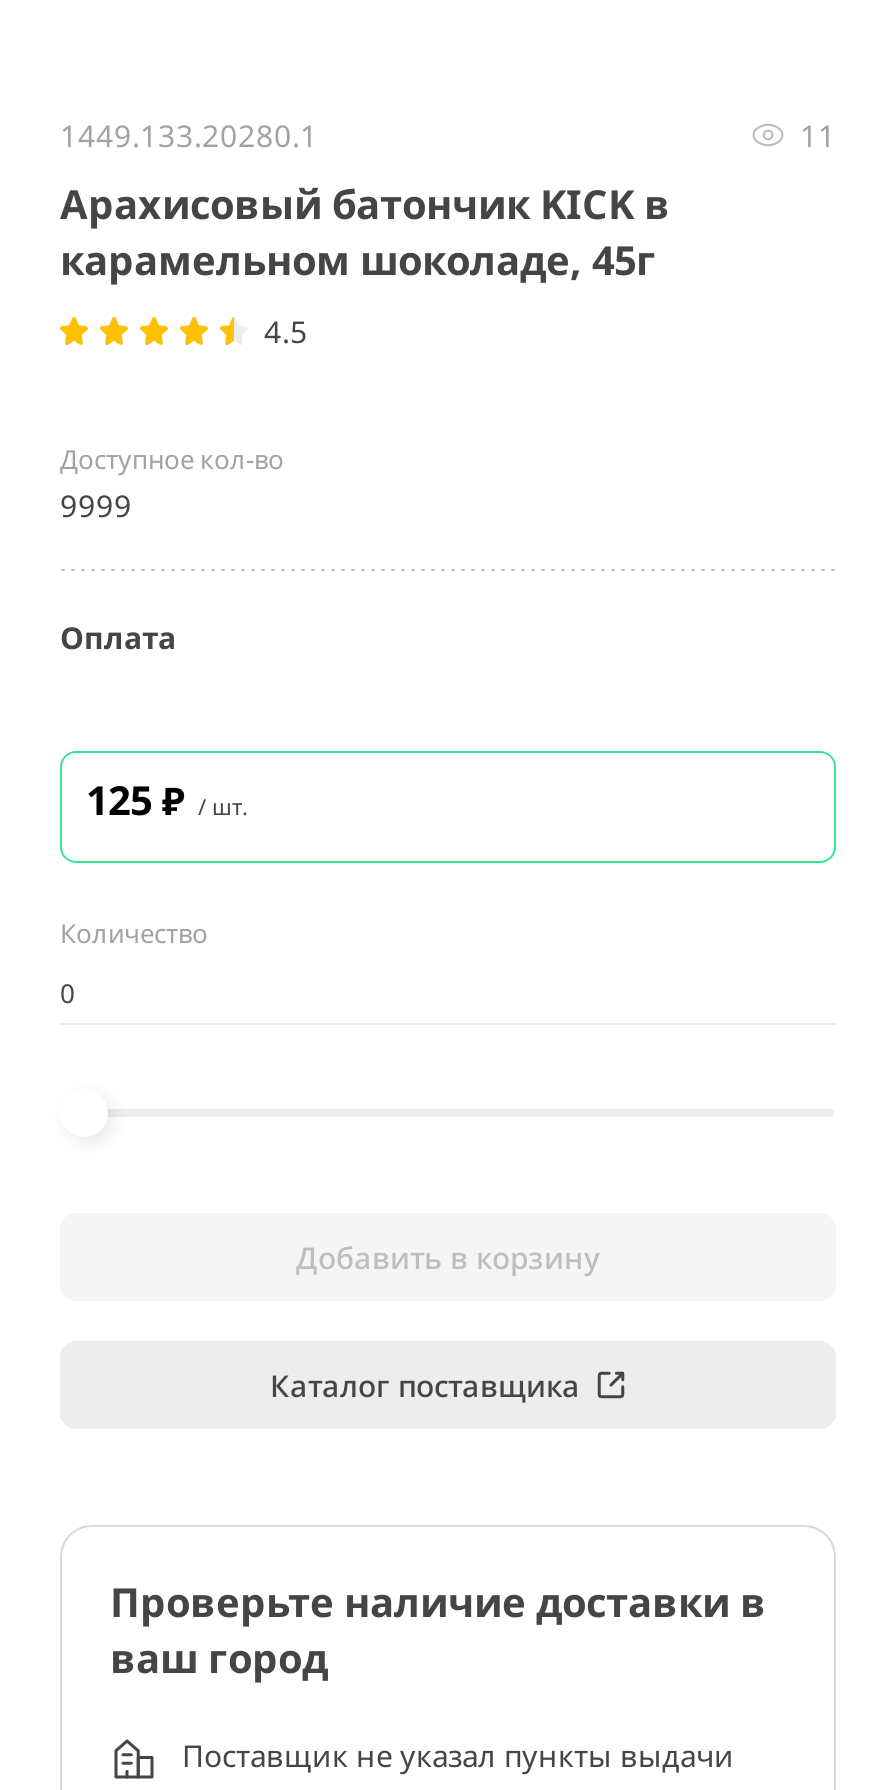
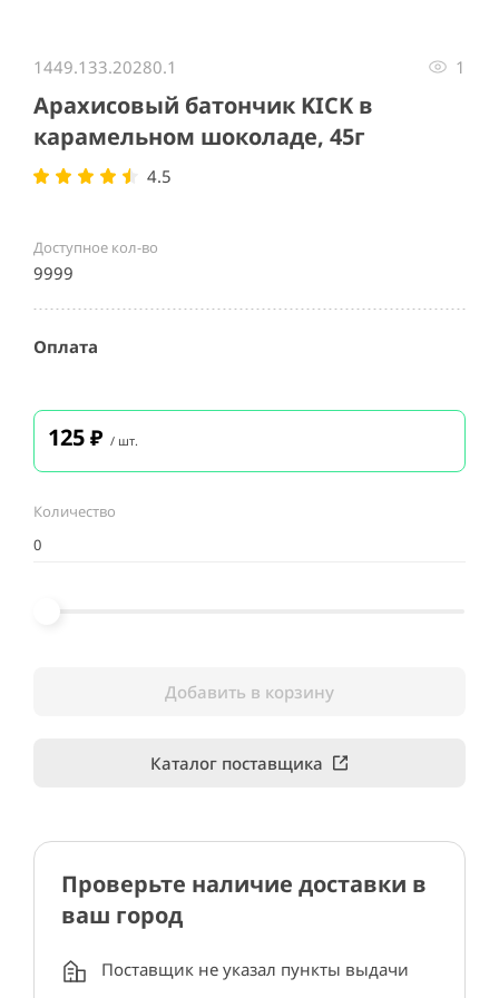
- 11
+ 1
